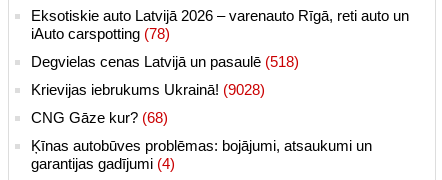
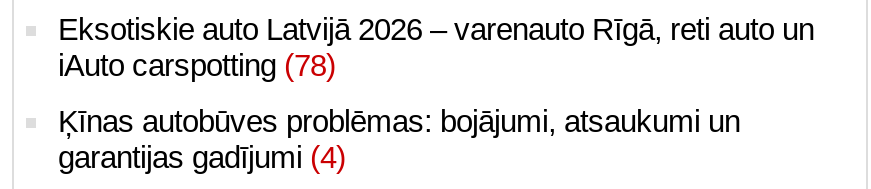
- Degvielas cenas Latvijā un pasaulē (518)
- Krievijas iebrukums Ukrainā! (9028)
- CNG Gāze kur? (68)
